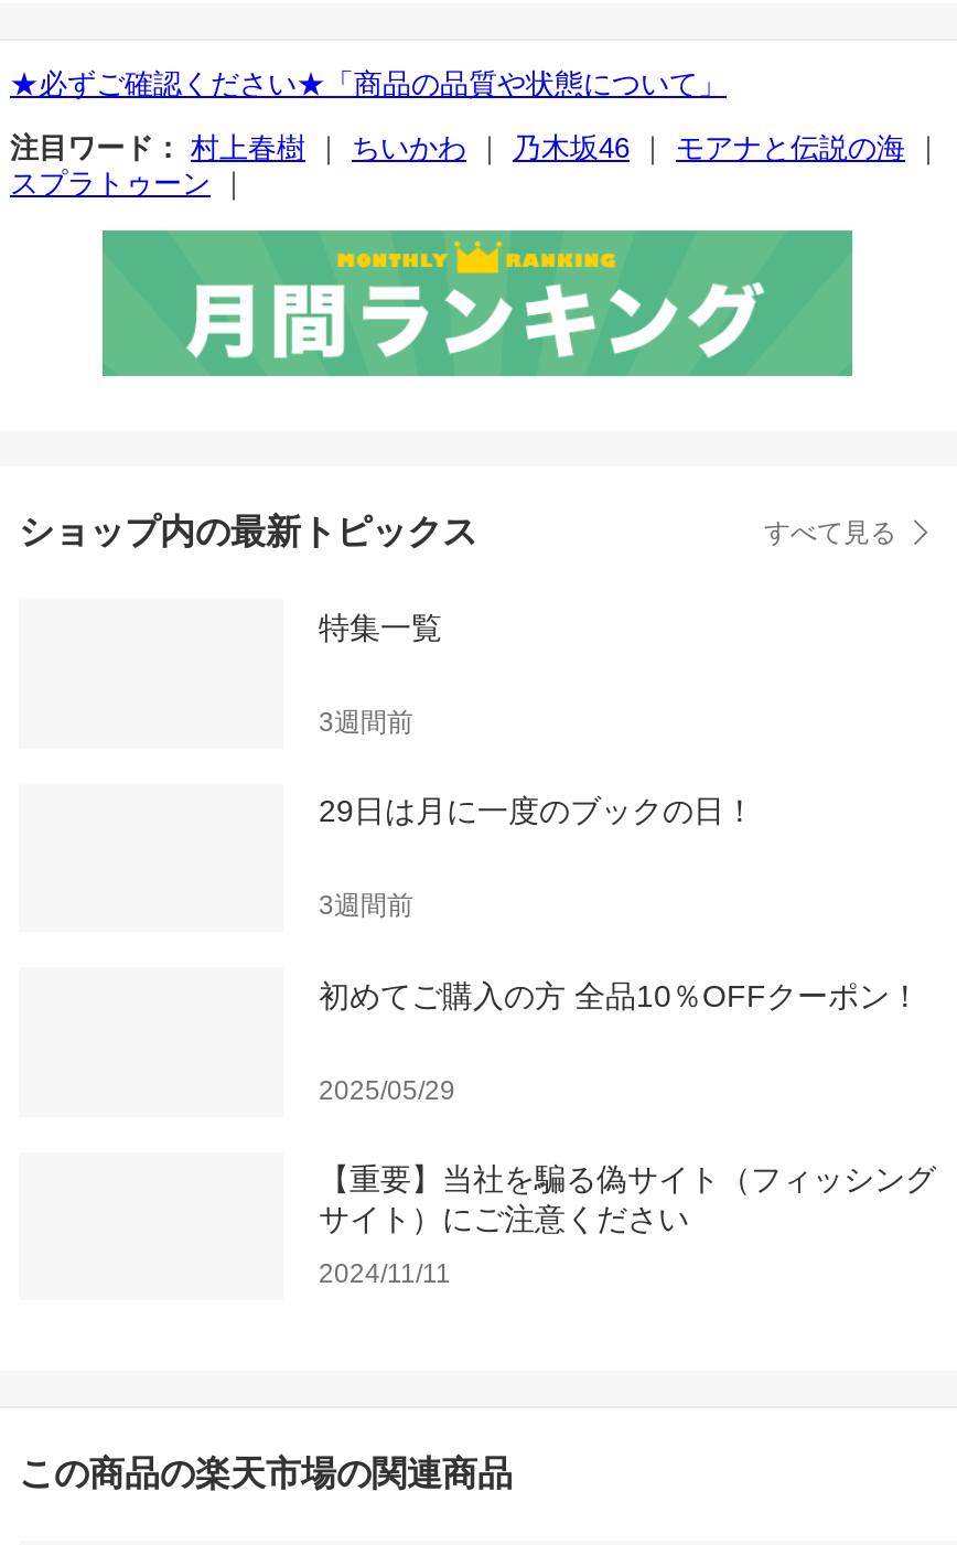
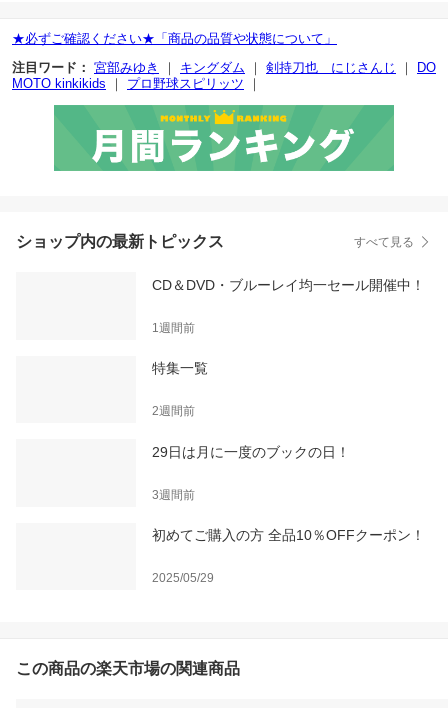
- 注目ワード： 村上春樹｜ちいかわ｜乃木坂46｜モアナと伝説の海｜
- スプラトゥーン｜
+ 注目ワード： 宮部みゆき｜キングダム｜剣持刀也 にじさんじ｜DO
+ MOTO kinkikids｜プロ野球スピリッツ｜

+ CD＆DVD・ブルーレイ均一セール開催中！
+ 1週間前

moved down: 特集一覧

- 3週間前
+ 2週間前

moved down: 29日は月に一度のブックの日！ | 3週間前 | 初めてご購入の方 全品10％OFFクーポン！ | 2025/05/29

- 【重要】当社を騙る偽サイト（フィッシング
- サイト）にご注意ください
- 2024/11/11
